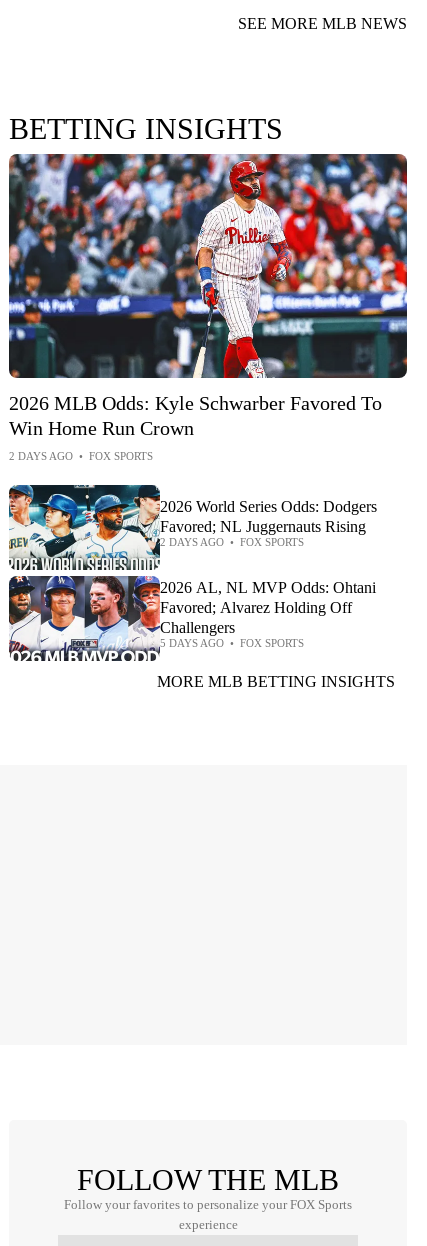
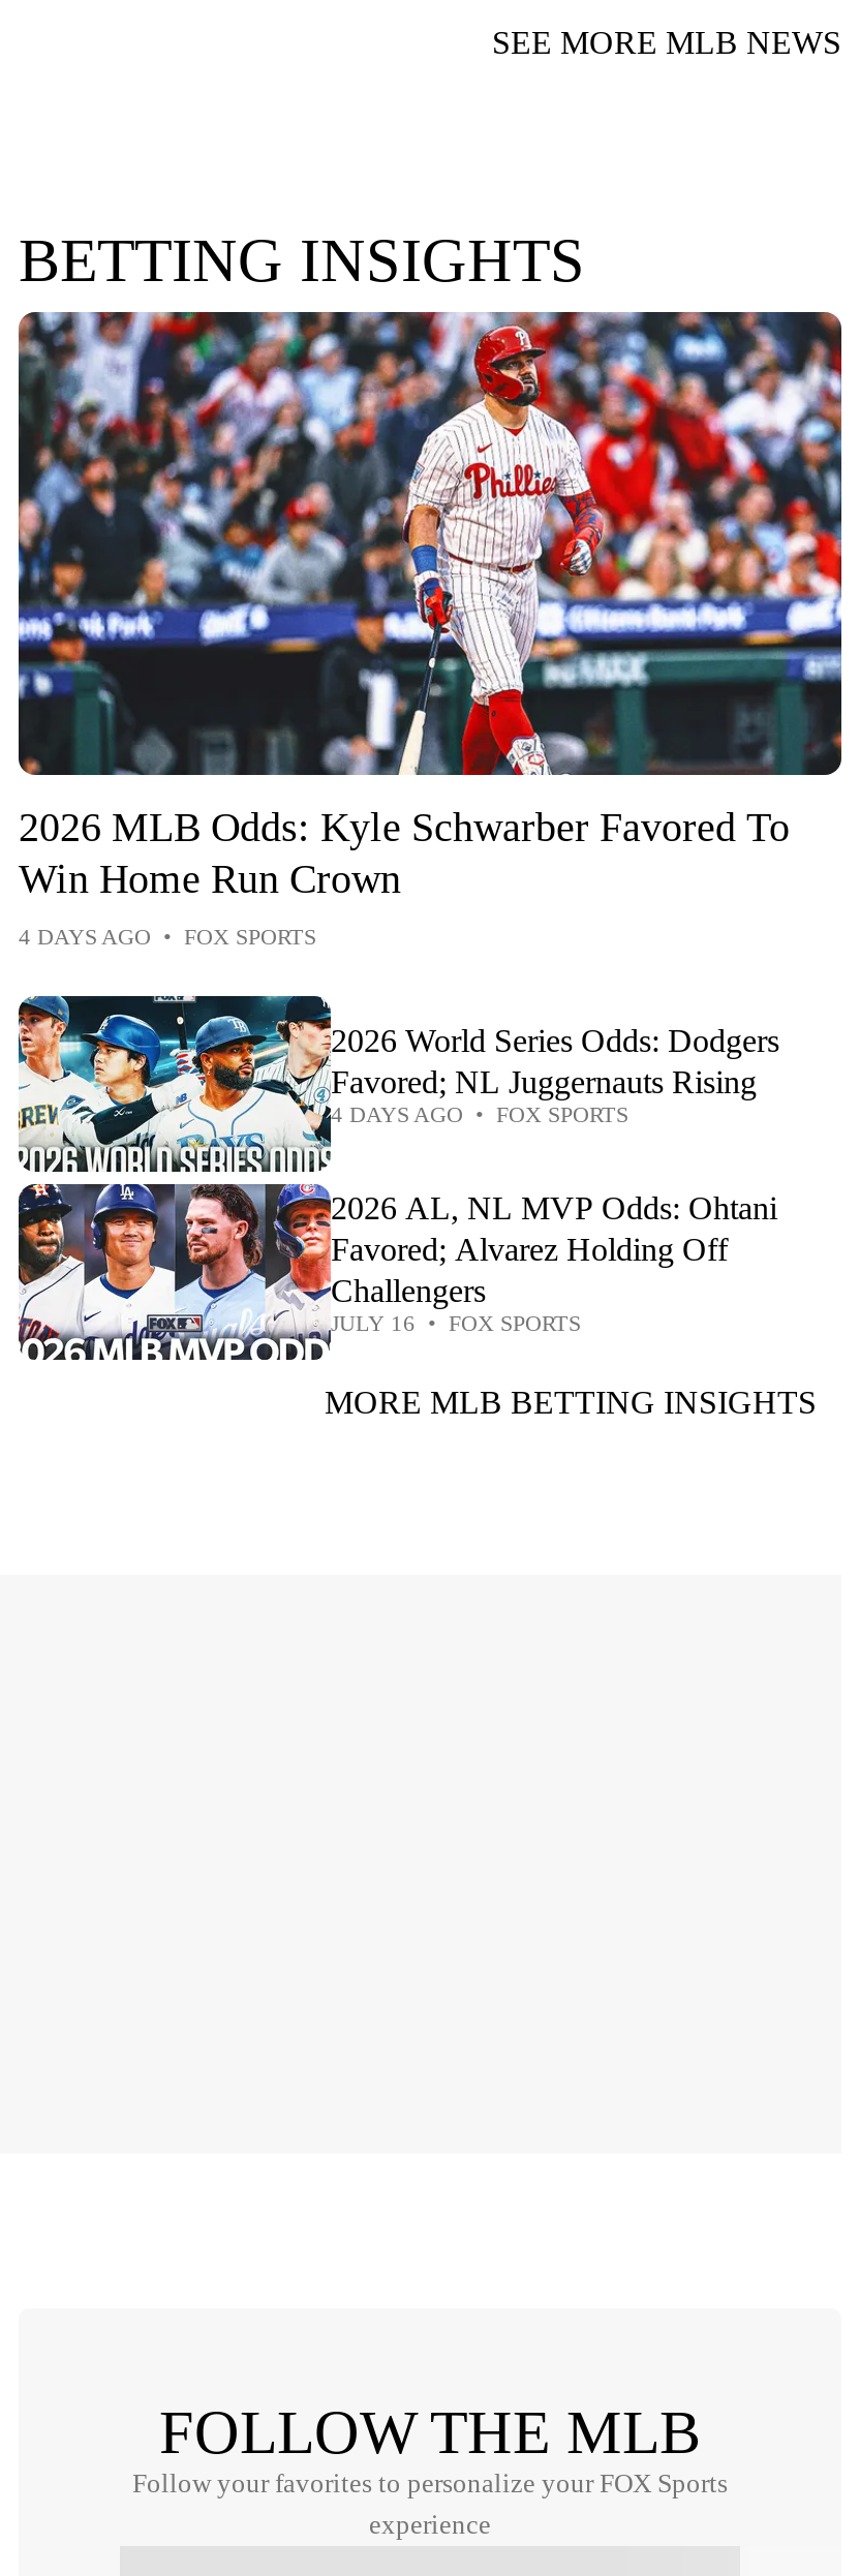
- 2 DAYS AGO • FOX SPORTS
+ 4 DAYS AGO • FOX SPORTS

- 2 DAYS AGO • FOX SPORTS
+ 4 DAYS AGO • FOX SPORTS

- 5 DAYS AGO • FOX SPORTS
+ JULY 16 • FOX SPORTS
